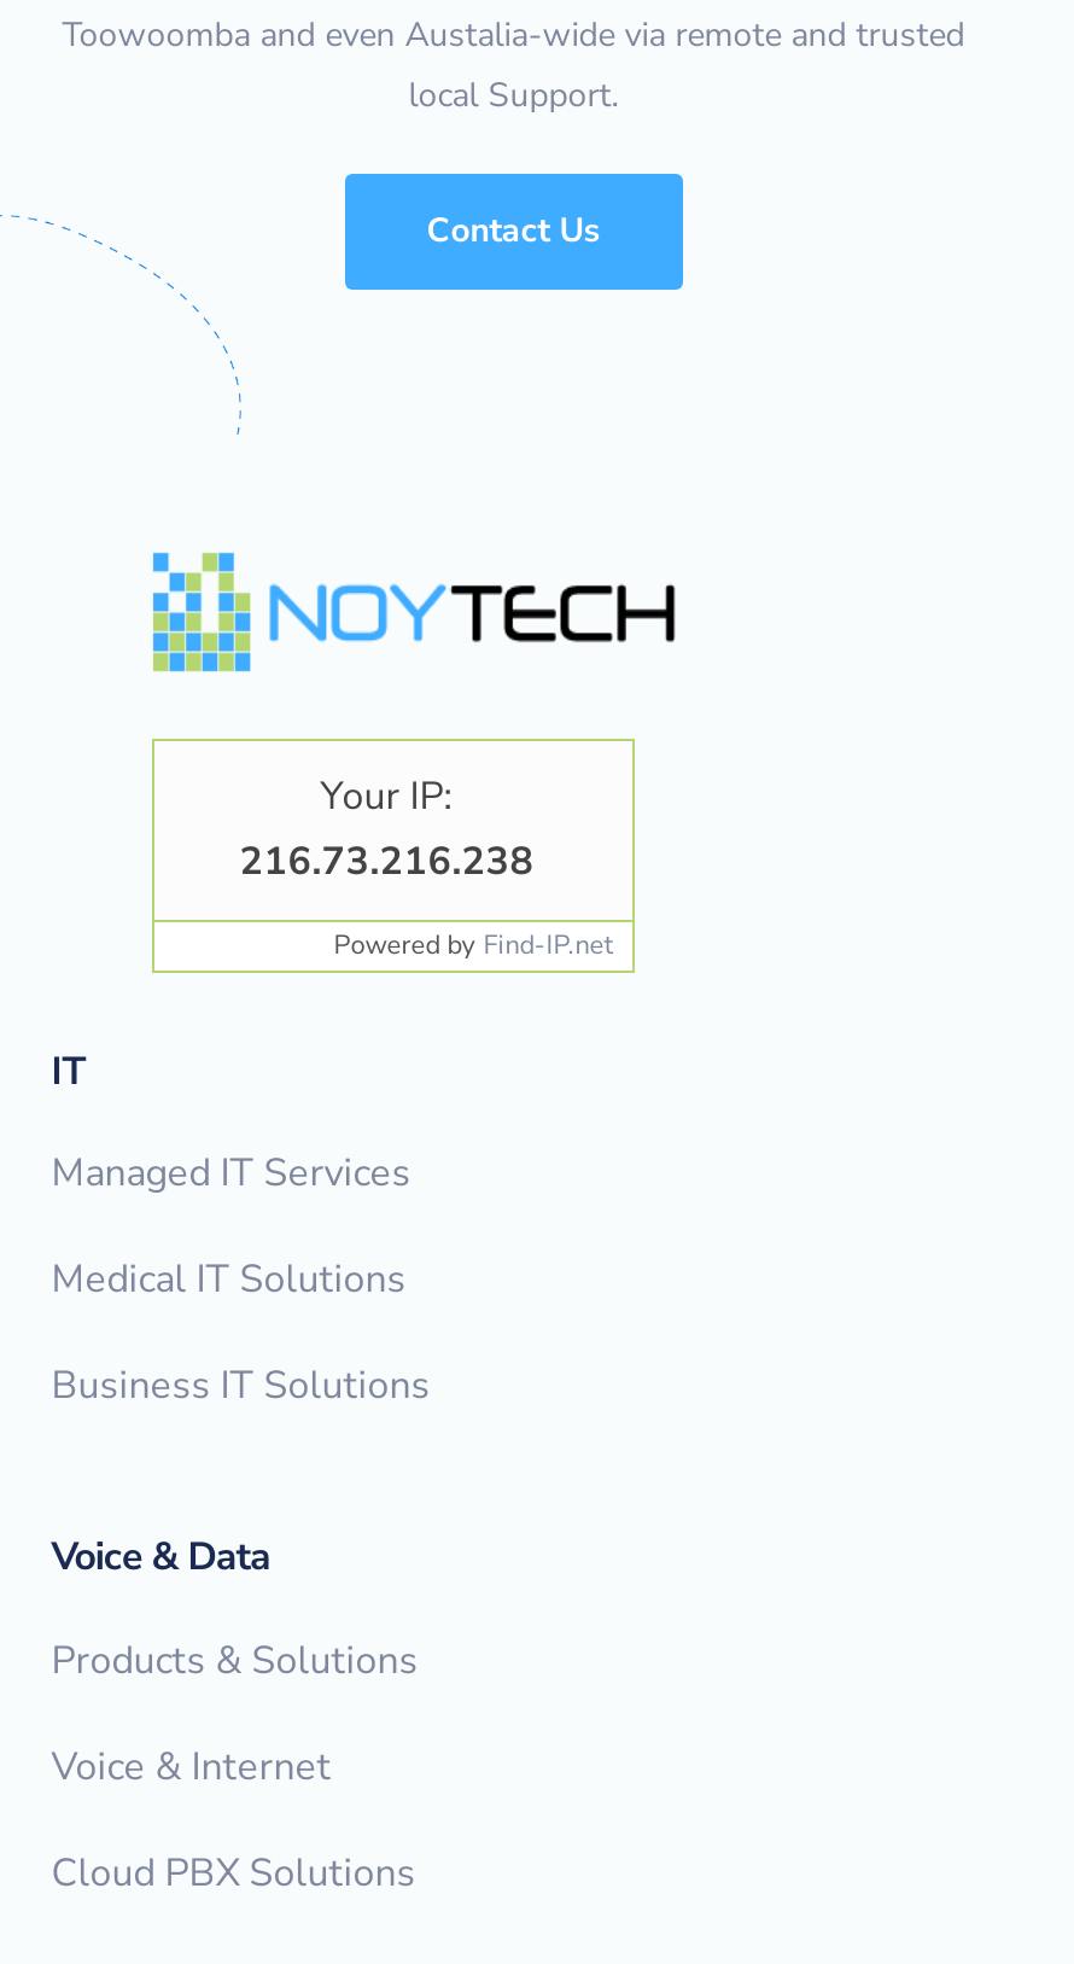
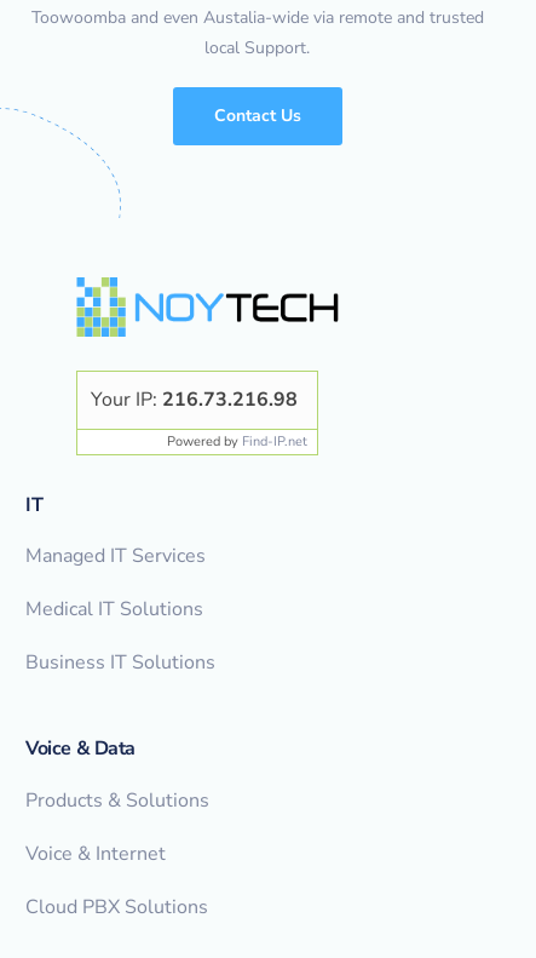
- Your IP:
- 216.73.216.238
+ Your IP: 216.73.216.98
